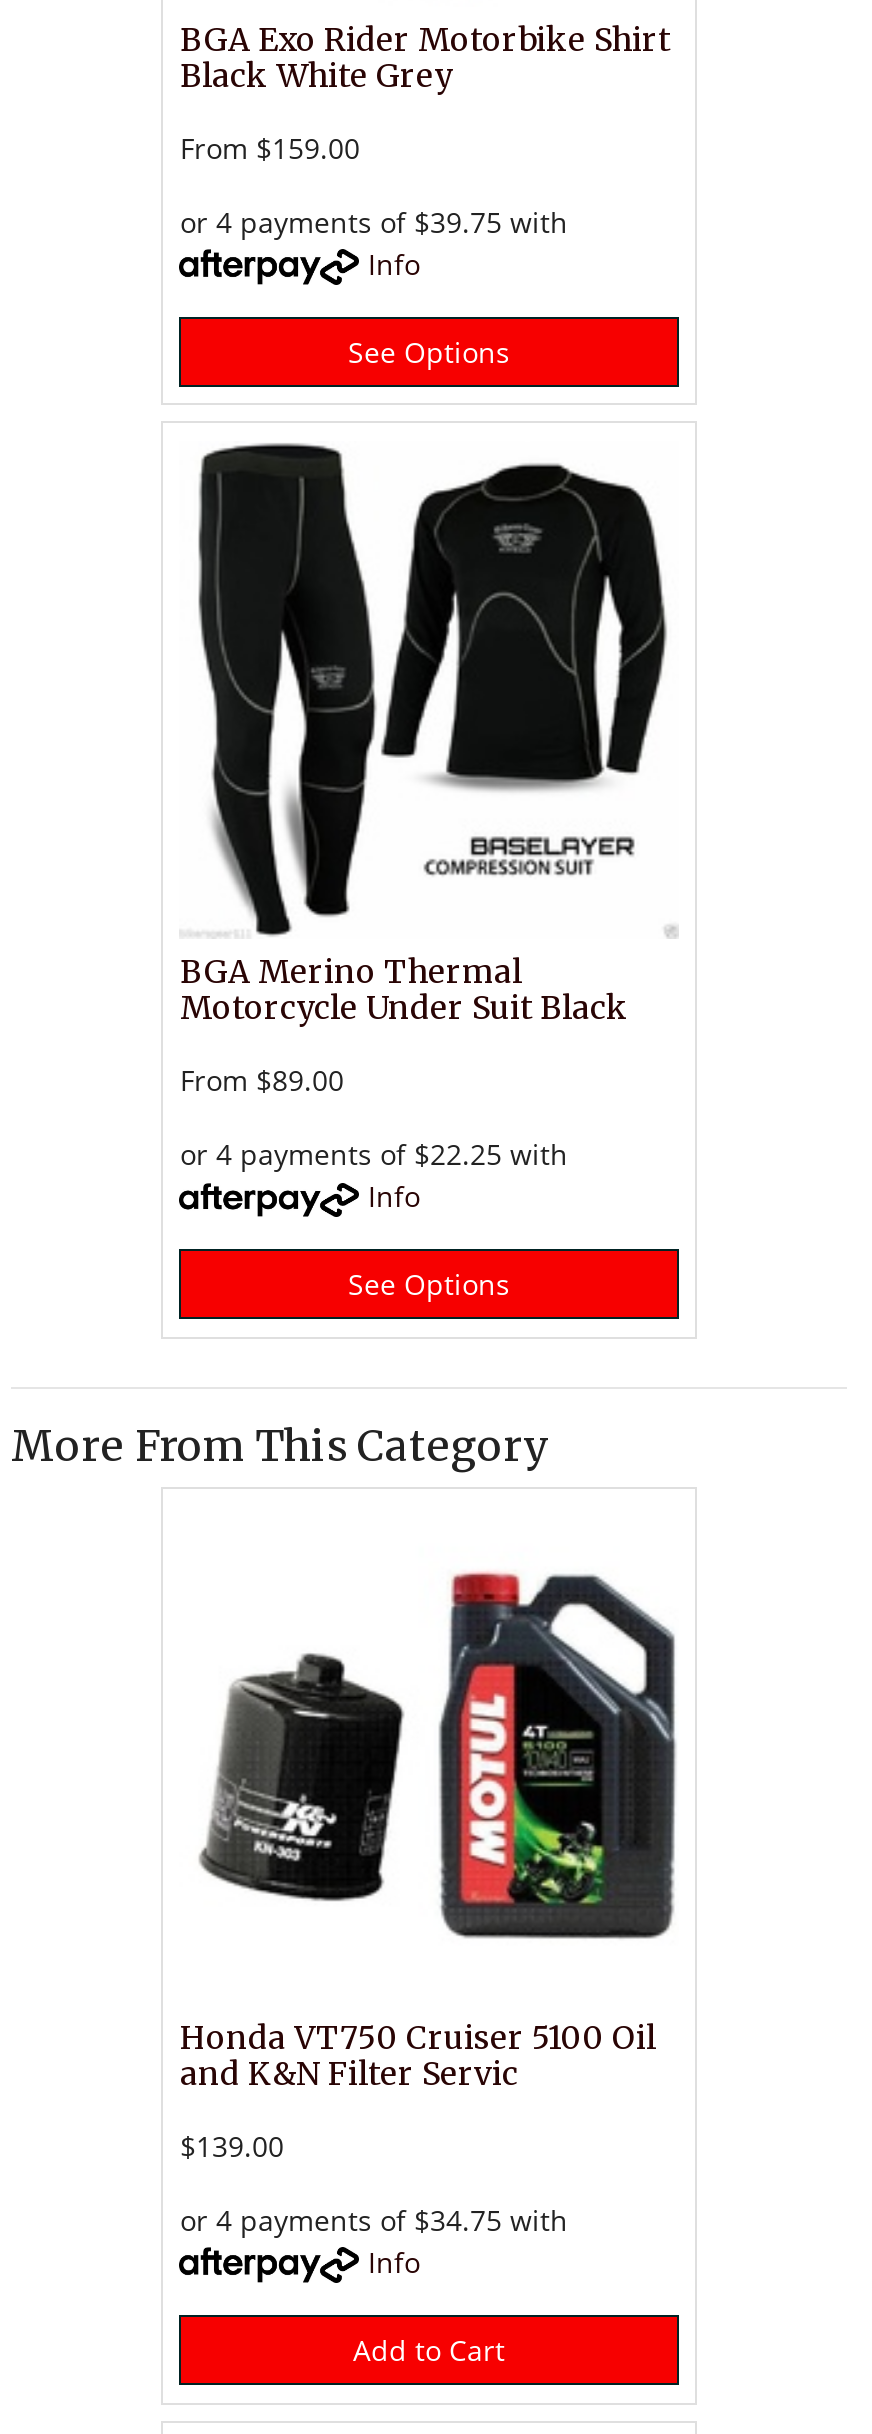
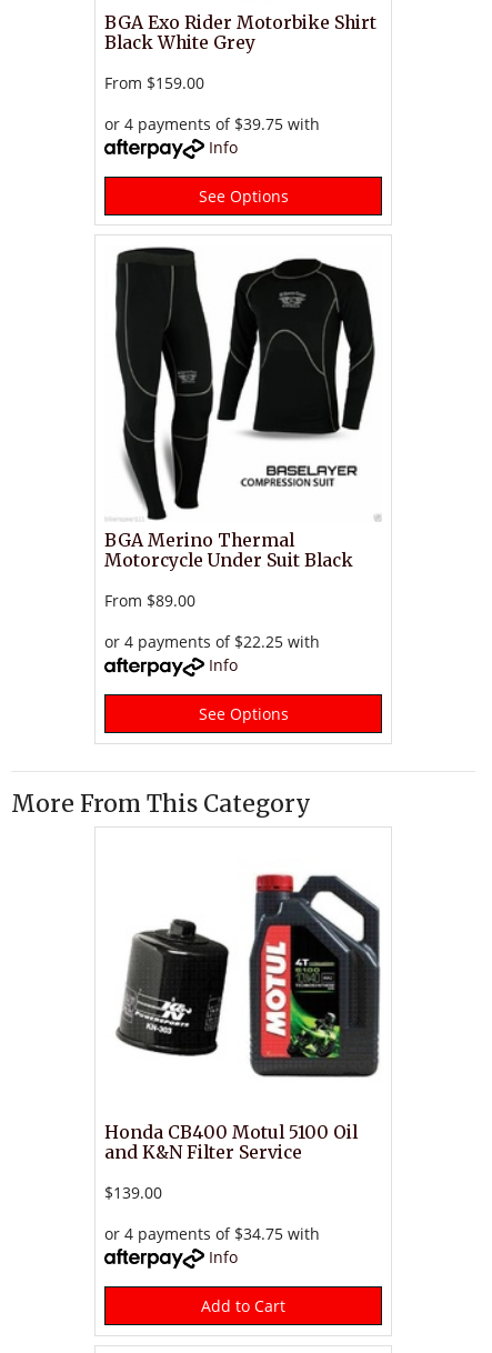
- Honda VT750 Cruiser 5100 Oil
+ Honda CB400 Motul 5100 Oil

- and K&N Filter Servic
+ and K&N Filter Service
